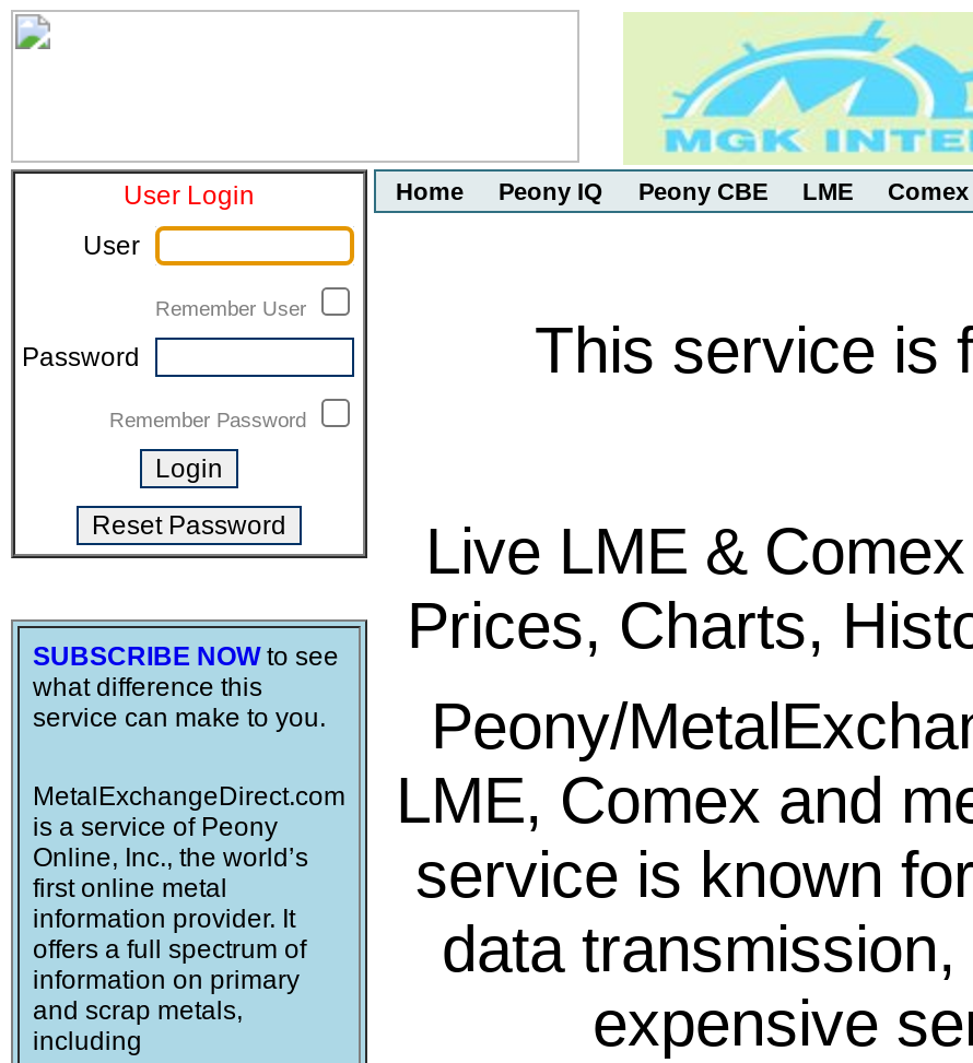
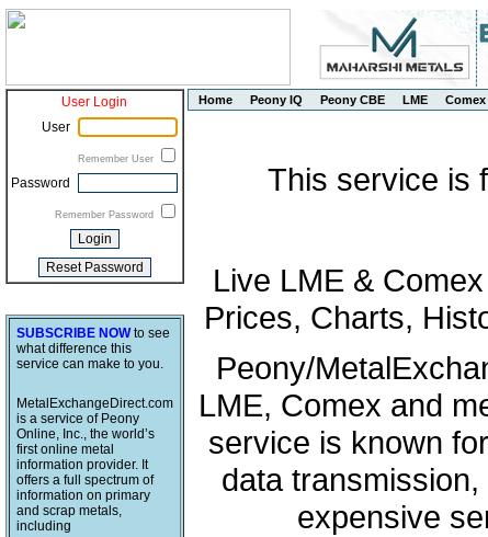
- [image]
+ [image]
